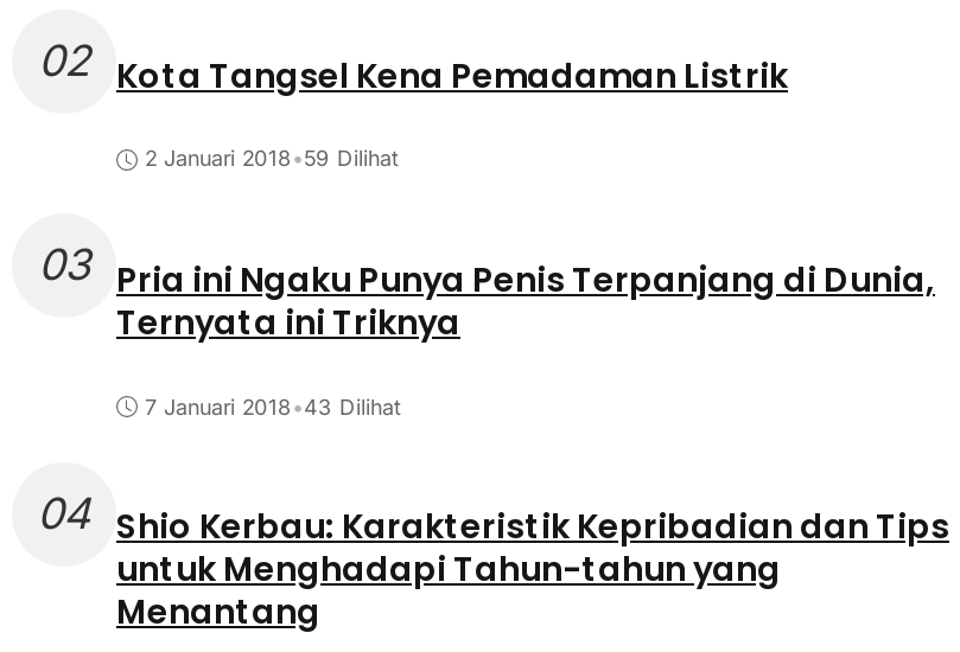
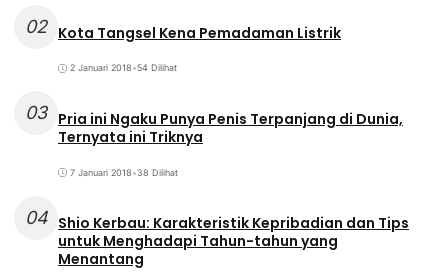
- 2 Januari 2018 •59 Dilihat
+ 2 Januari 2018 •54 Dilihat

- 7 Januari 2018 •43 Dilihat
+ 7 Januari 2018 •38 Dilihat
